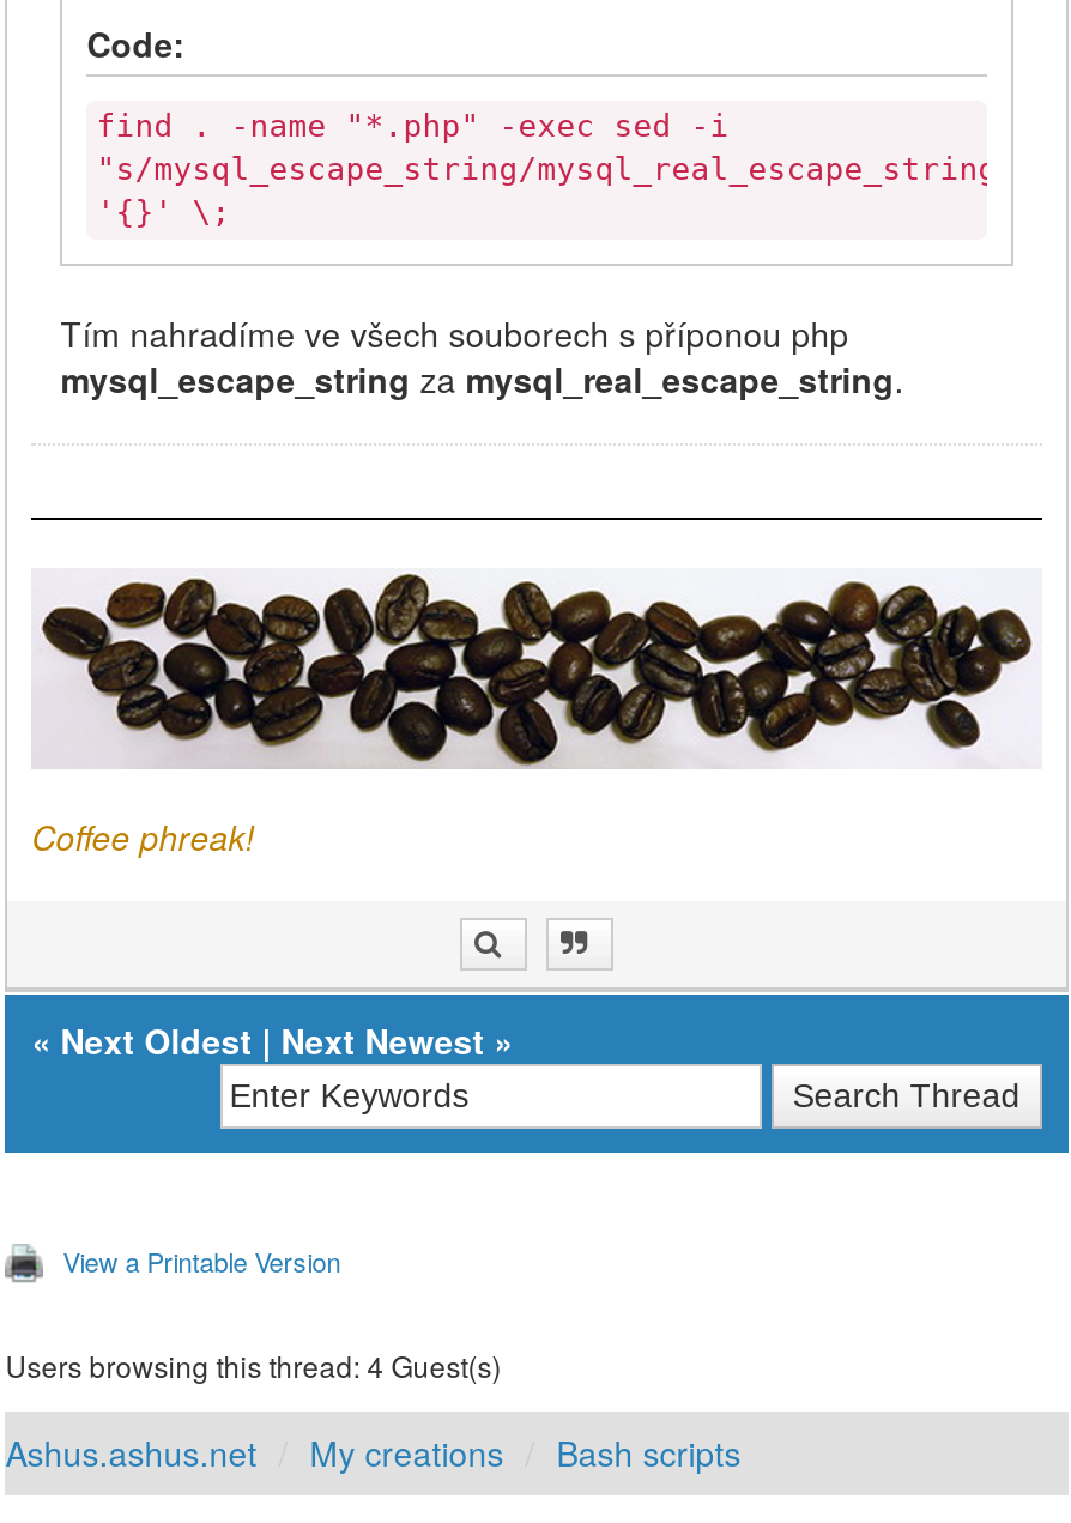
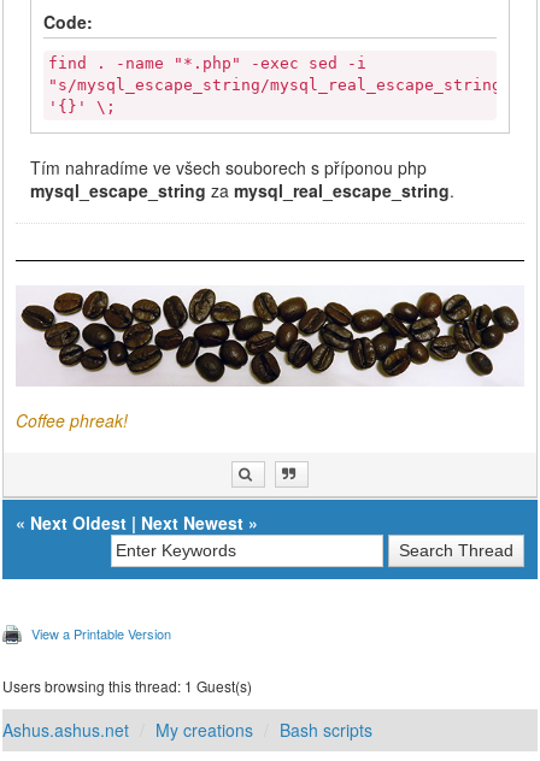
- Users browsing this thread: 4 Guest(s)
+ Users browsing this thread: 1 Guest(s)
